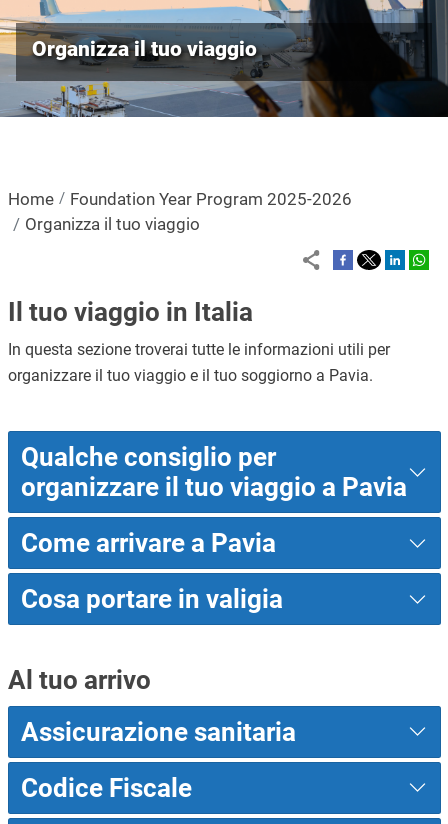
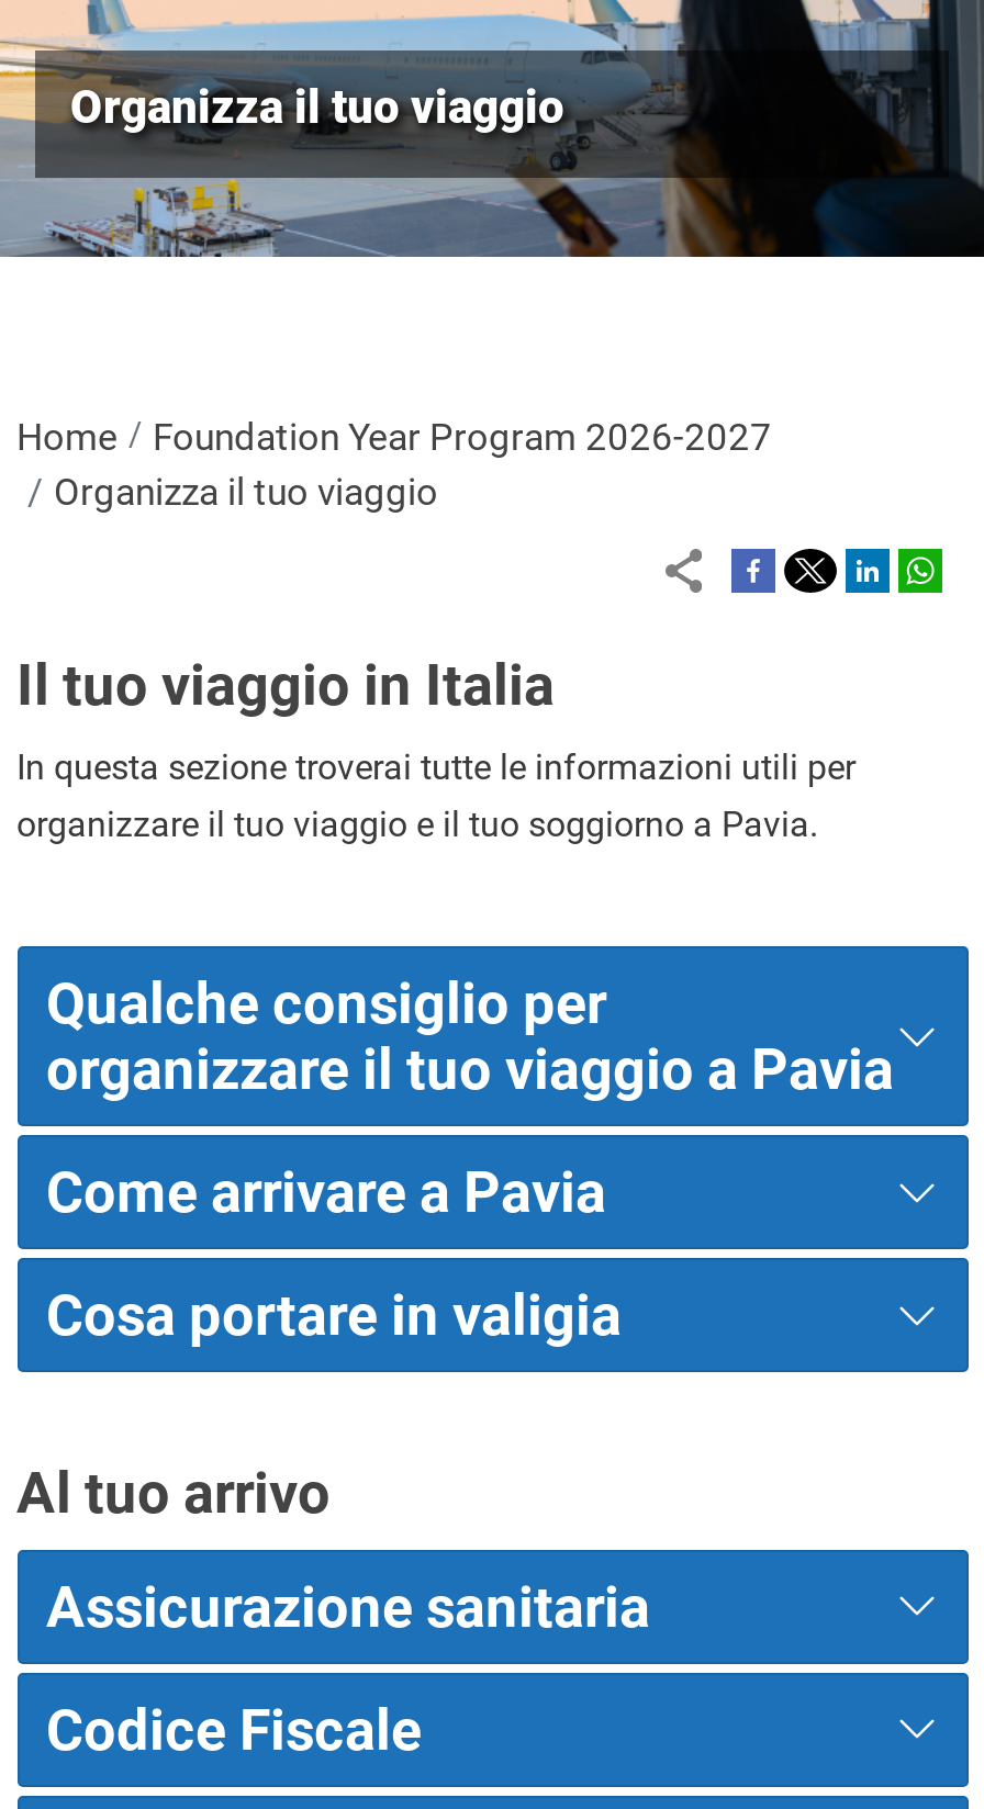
- Foundation Year Program 2025-2026
+ Foundation Year Program 2026-2027
